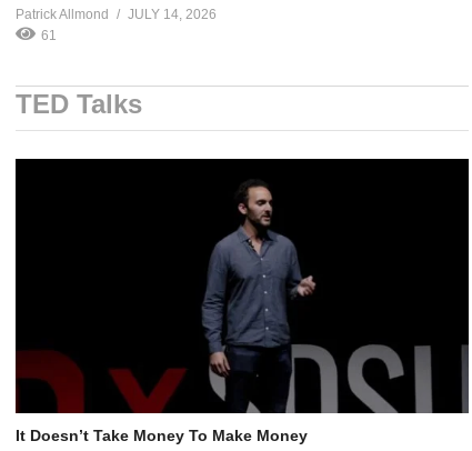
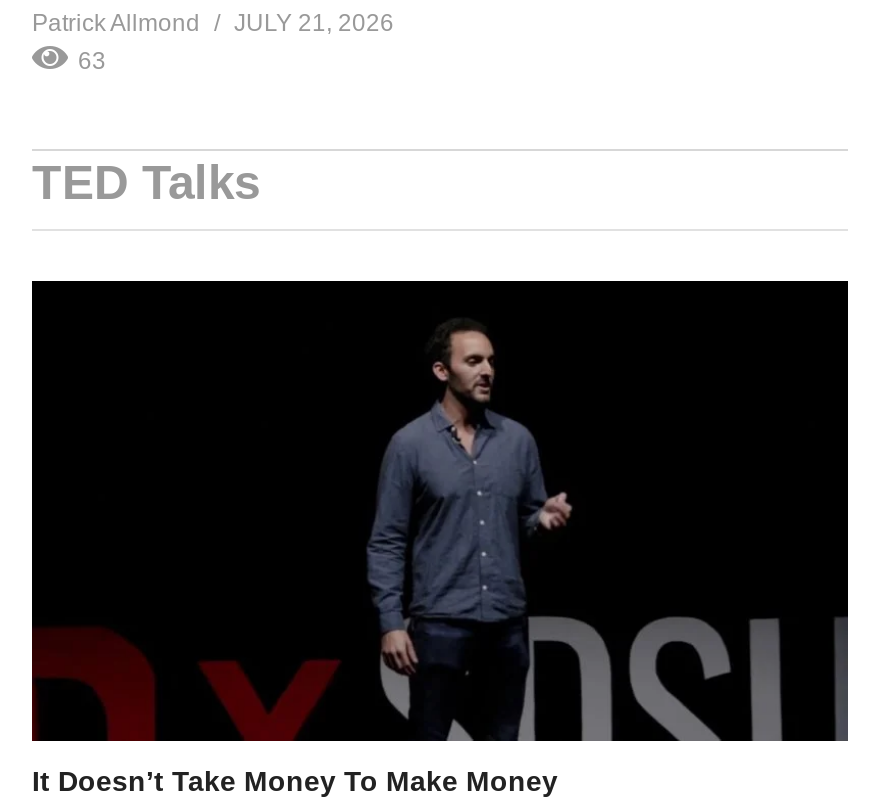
- Patrick Allmond JULY 14, 2026
+ Patrick Allmond JULY 21, 2026

- 61
+ 63
